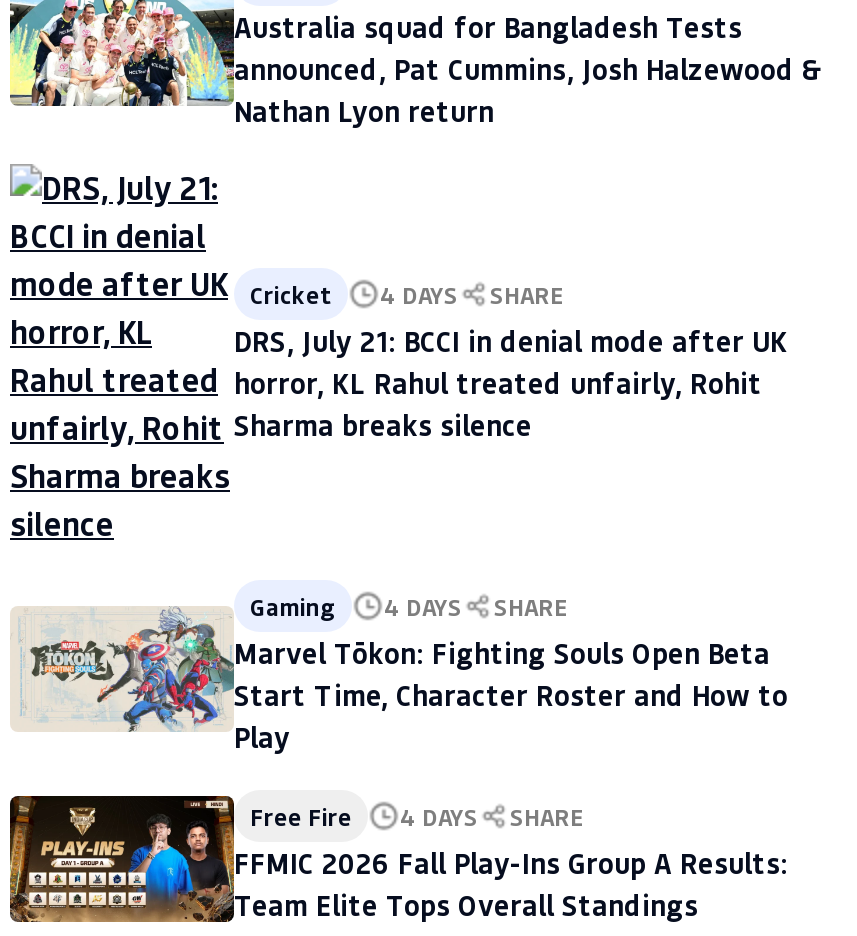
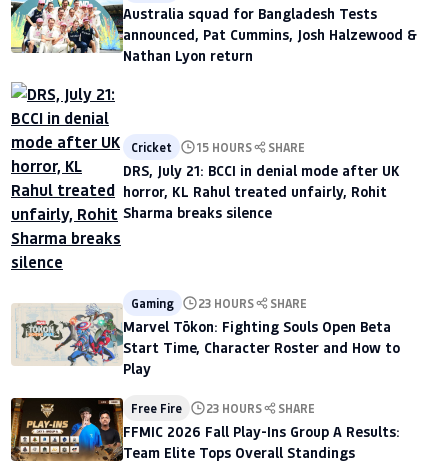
- Cricket 4 DAYS SHARE
+ Cricket 15 HOURS SHARE

- Gaming 4 DAYS SHARE
+ Gaming 23 HOURS SHARE

- Free Fire 4 DAYS SHARE
+ Free Fire 23 HOURS SHARE
